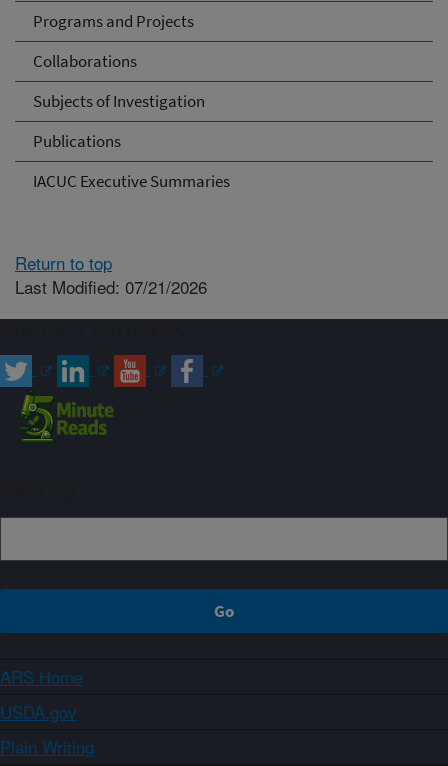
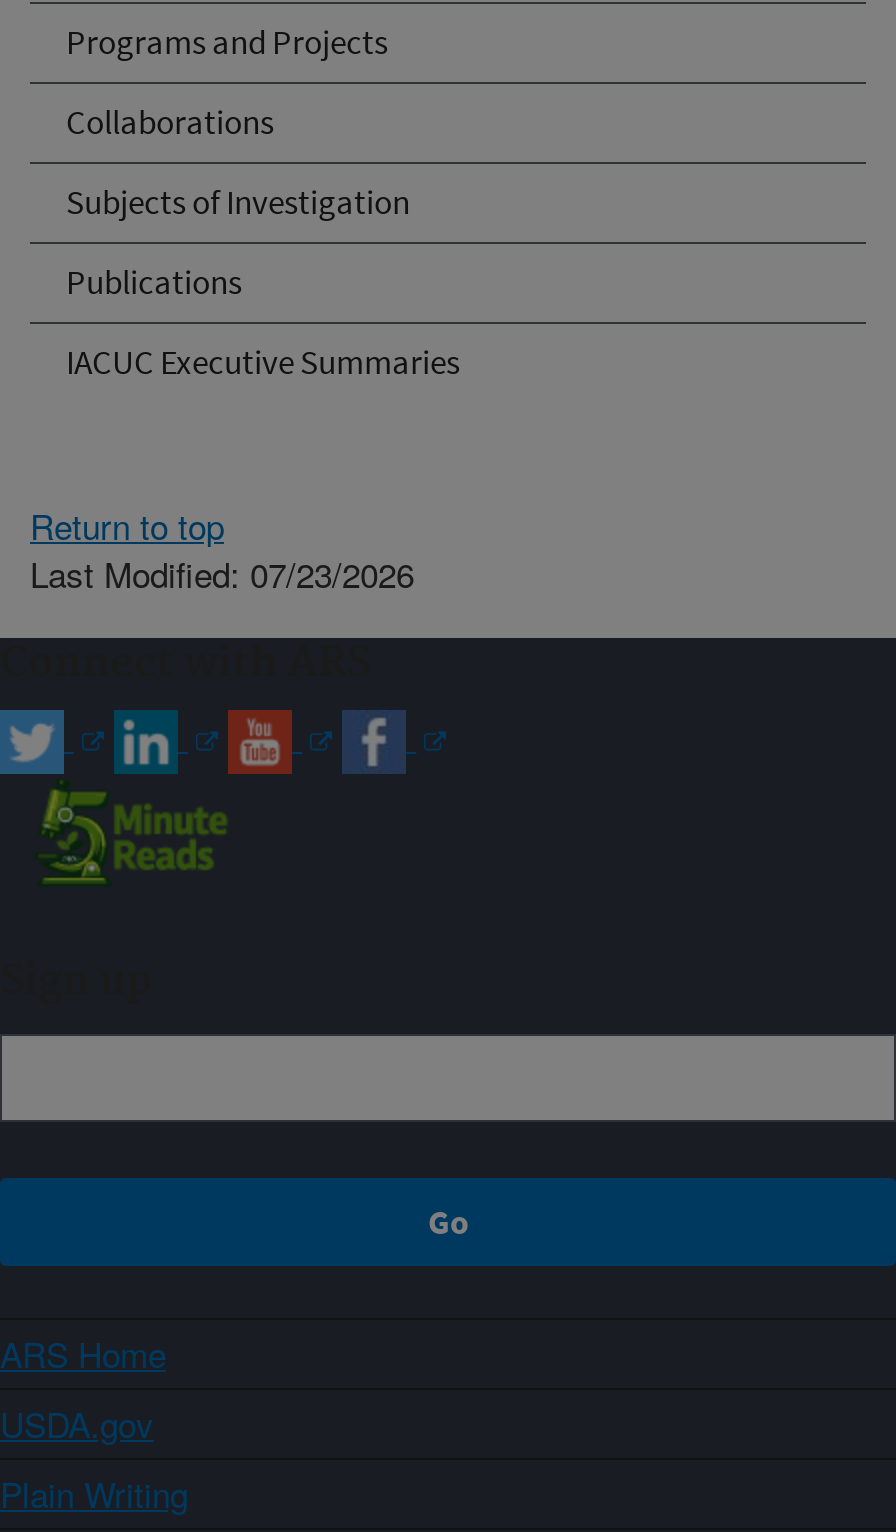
- Last Modified: 07/21/2026
+ Last Modified: 07/23/2026
